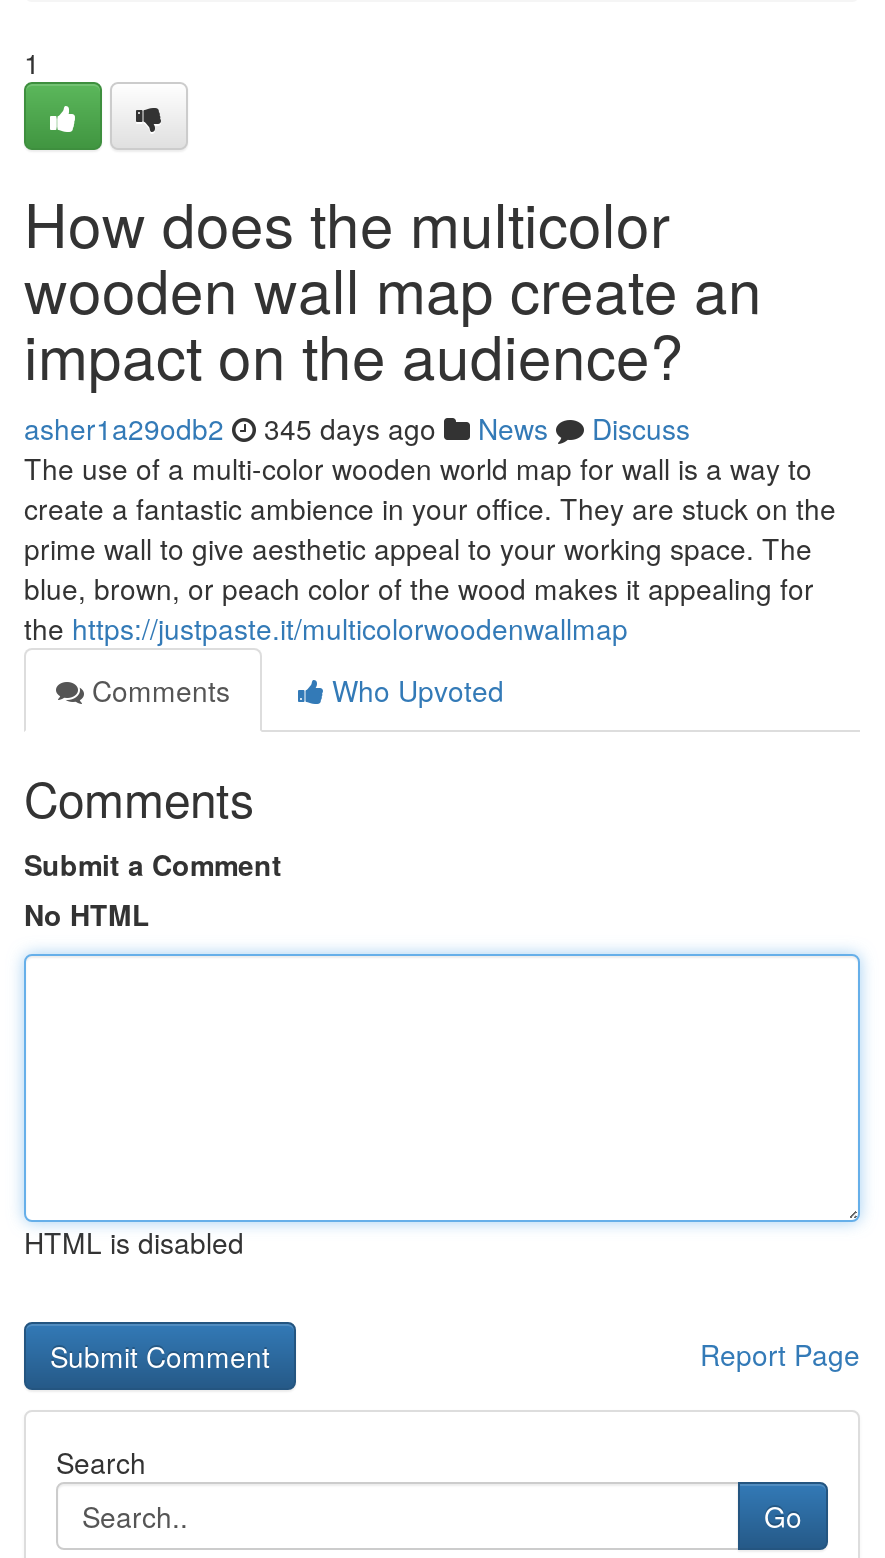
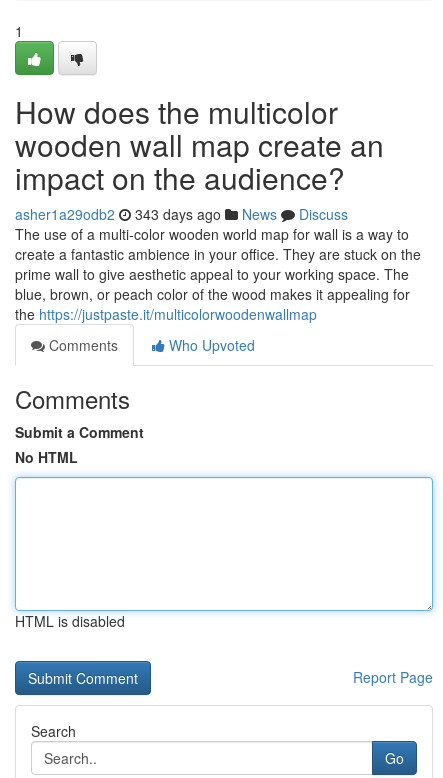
- asher1a29odb2 345 days ago News Discuss
+ asher1a29odb2 343 days ago News Discuss
